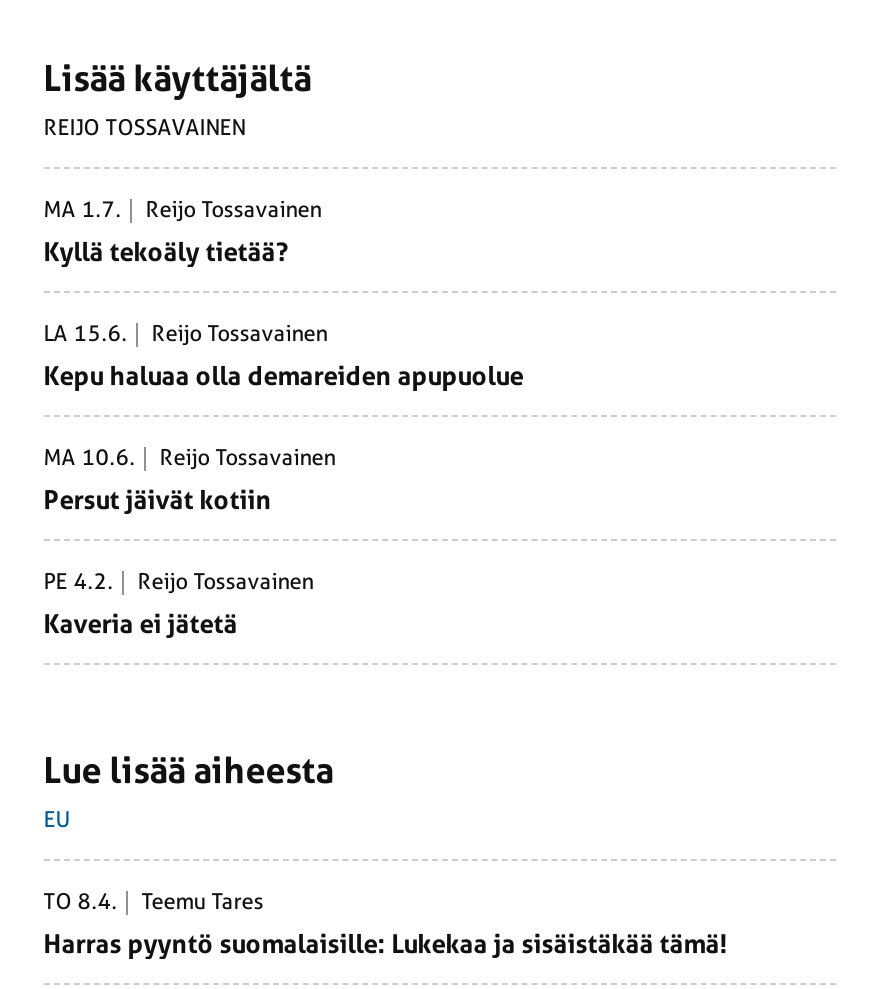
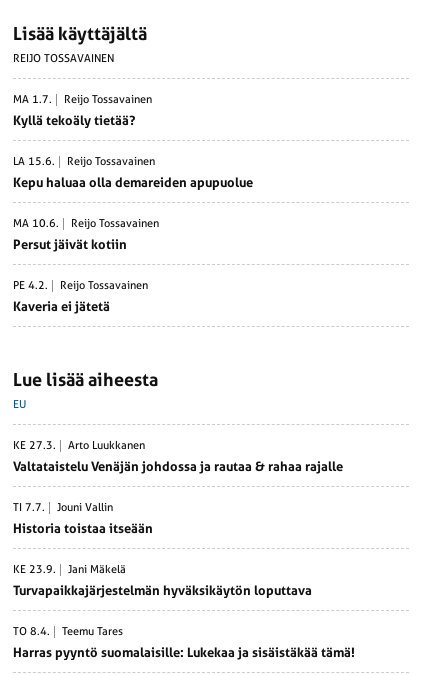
+ KE 27.3.
+ Arto Luukkanen
+ Valtataistelu Venäjän johdossa ja rautaa & rahaa rajalle
+ TI 7.7.
+ Jouni Vallin
+ Historia toistaa itseään
+ KE 23.9.
+ Jani Mäkelä
+ Turvapaikkajärjestelmän hyväksikäytön loputtava
